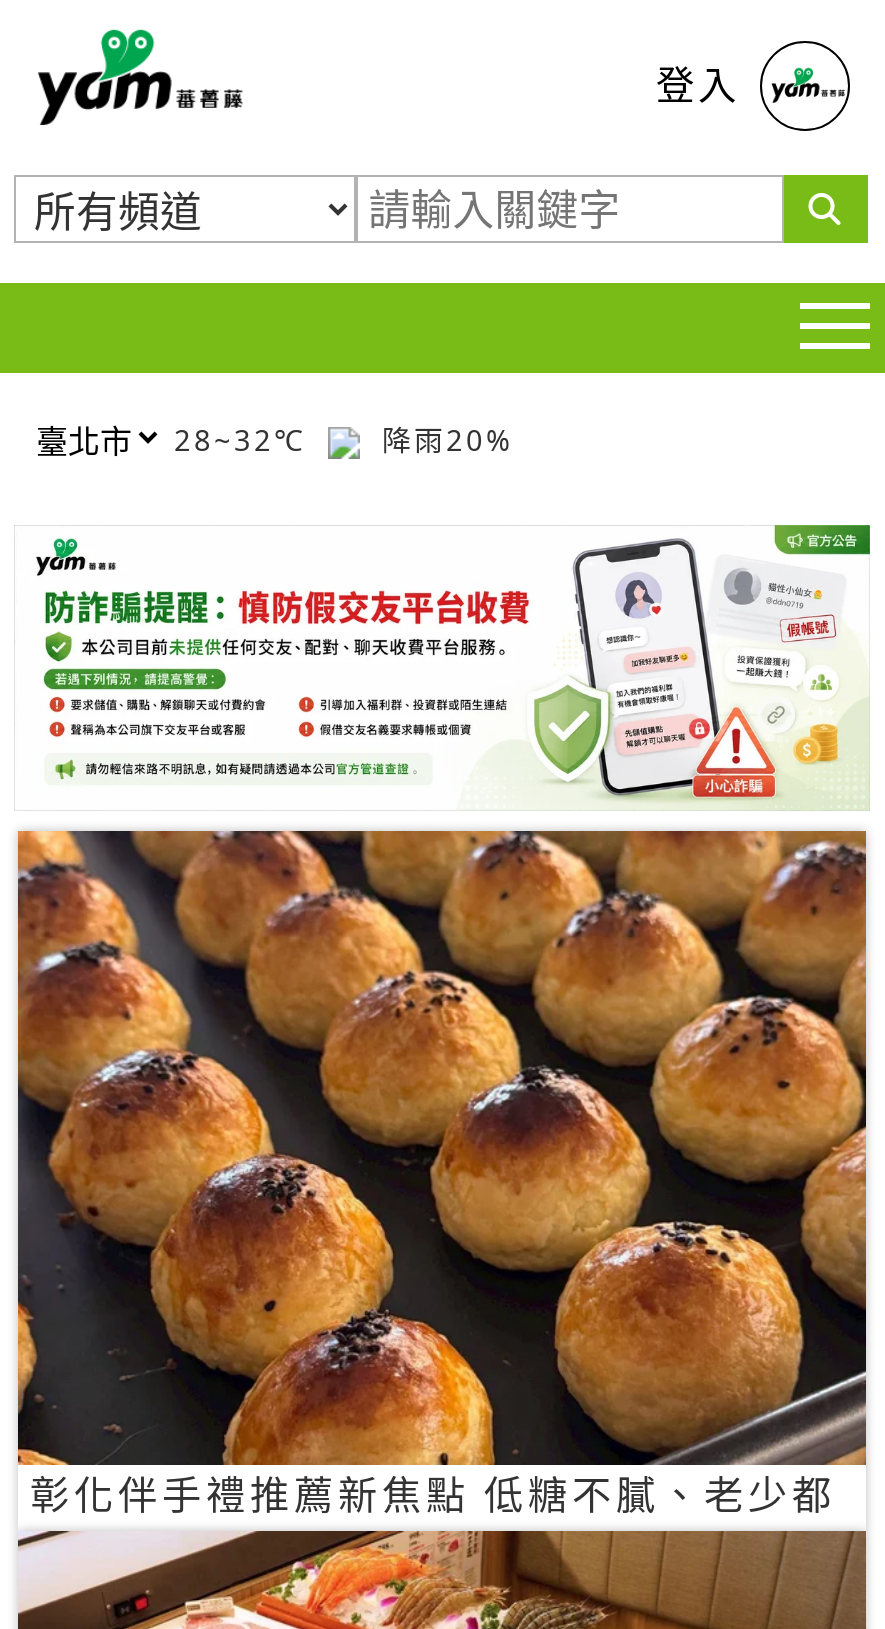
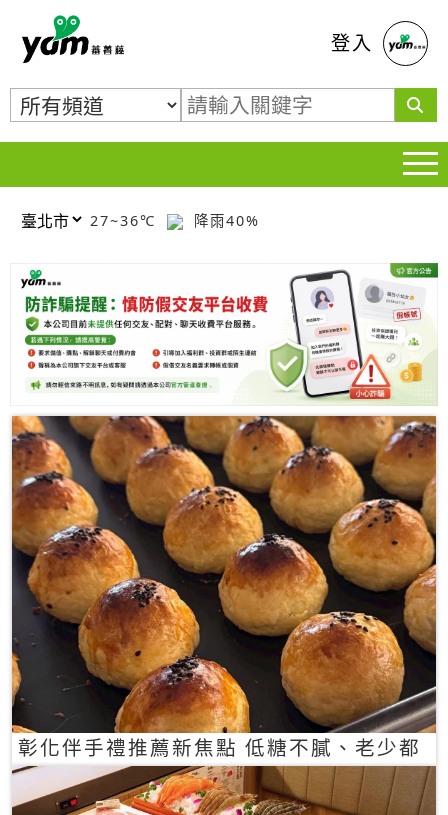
- 28~32℃
+ 27~36℃

- 降雨20%
+ 降雨40%
